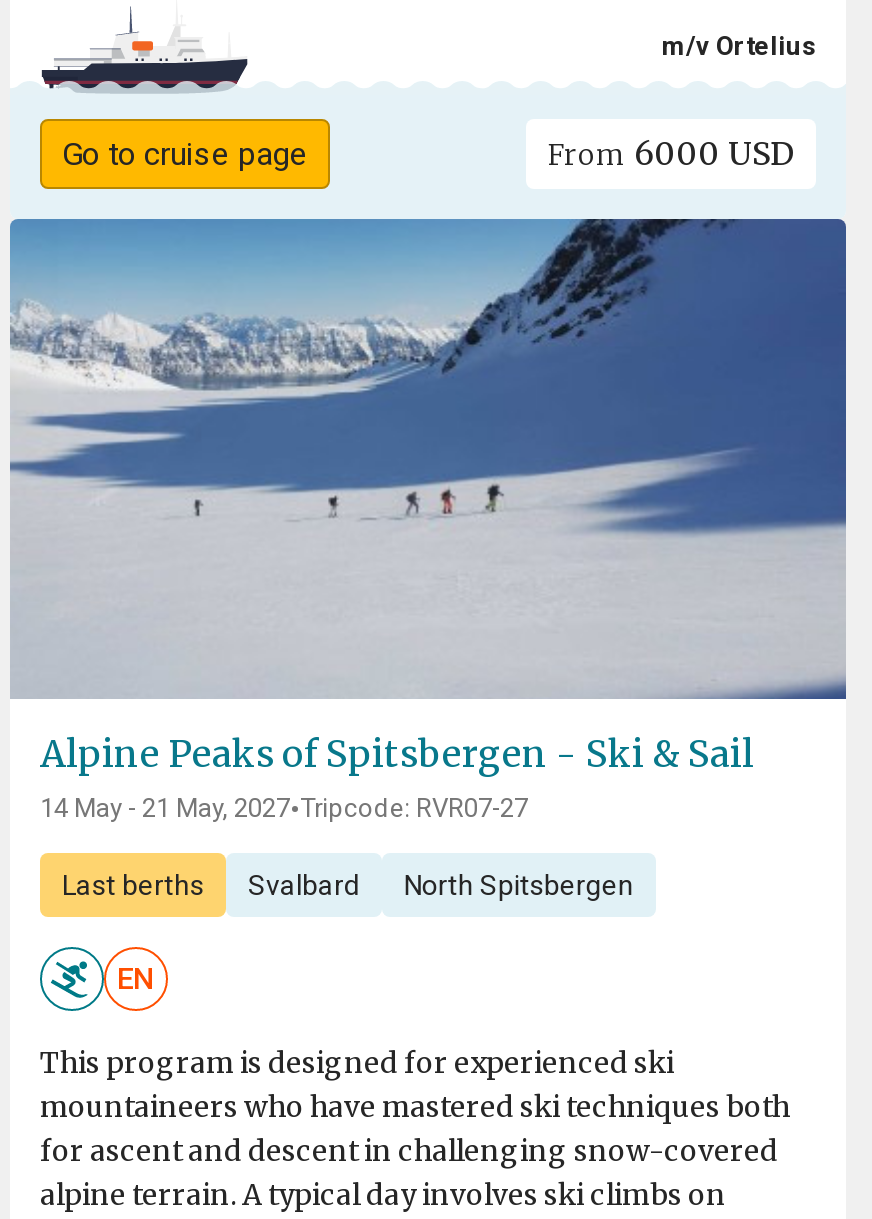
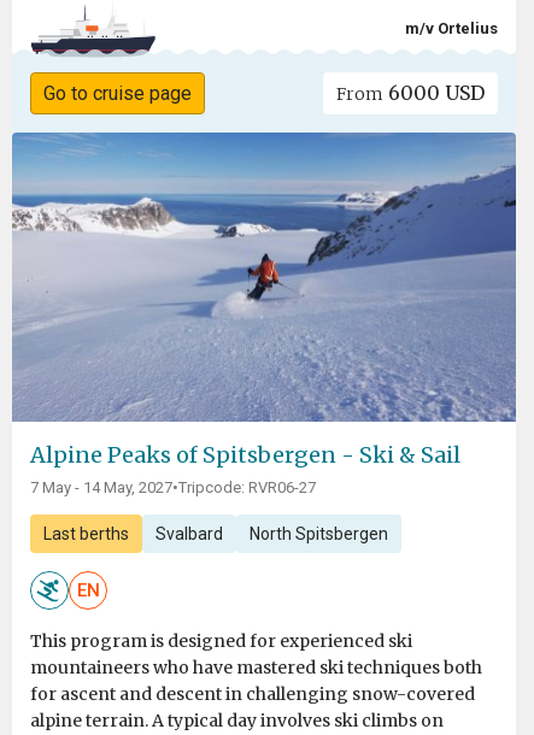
- [image]
+ [image]

- 14 May - 21 May, 2027•Tripcode: RVR07-27
+ 7 May - 14 May, 2027•Tripcode: RVR06-27
